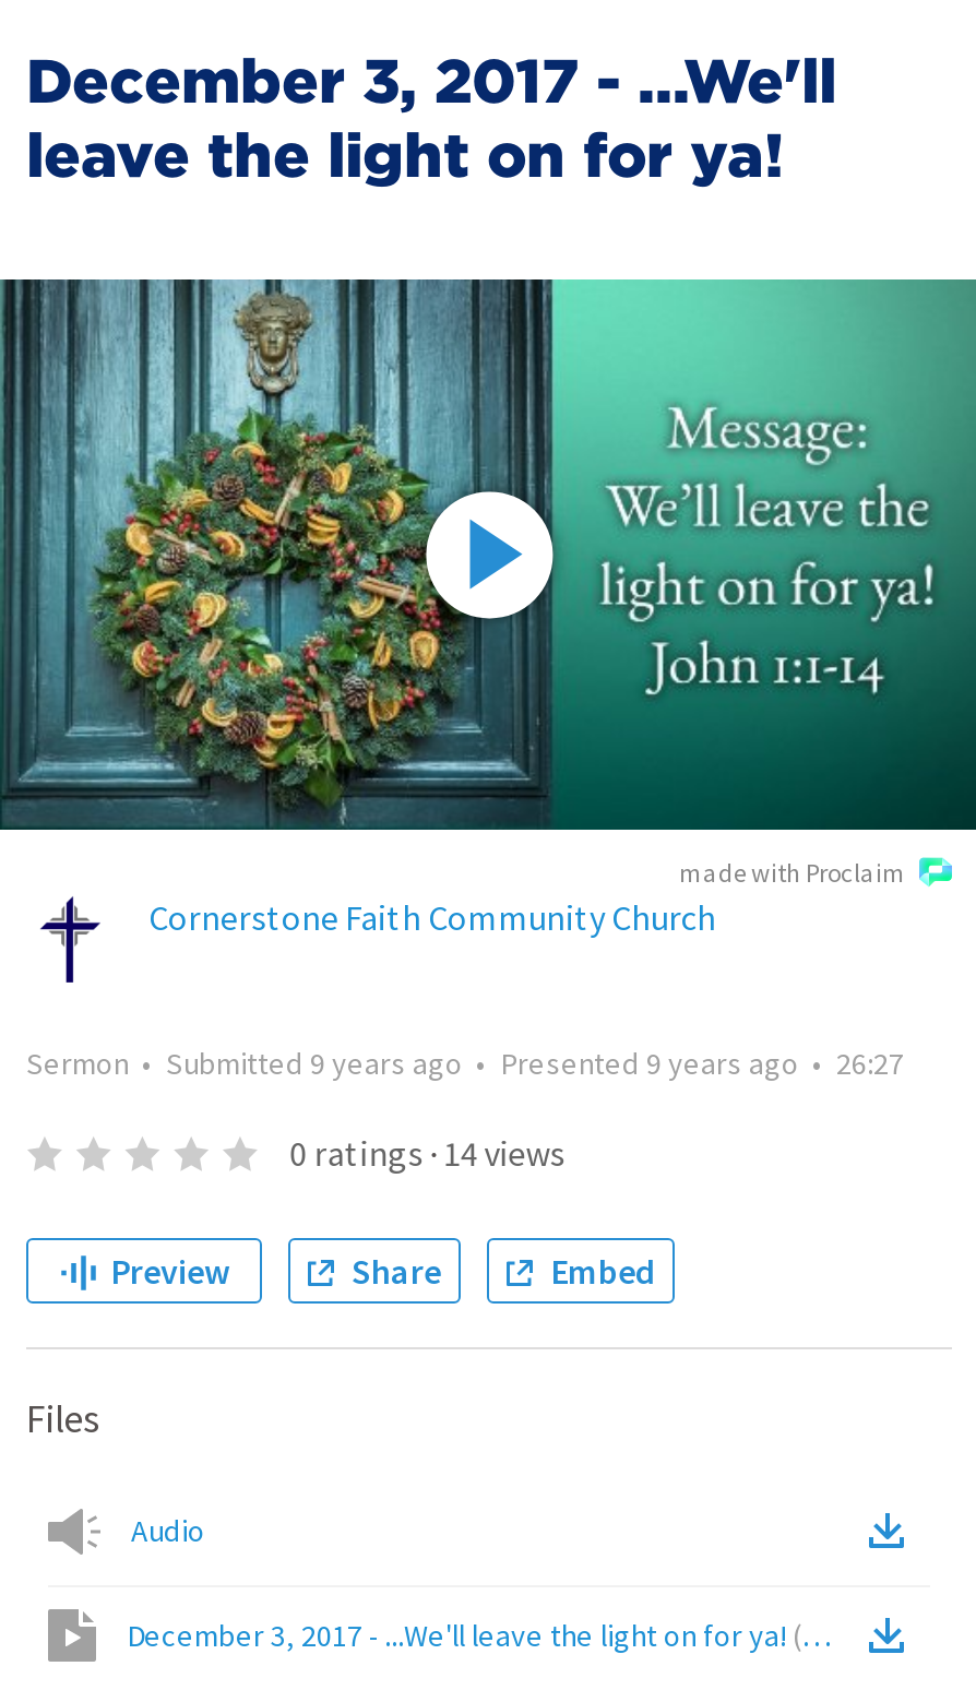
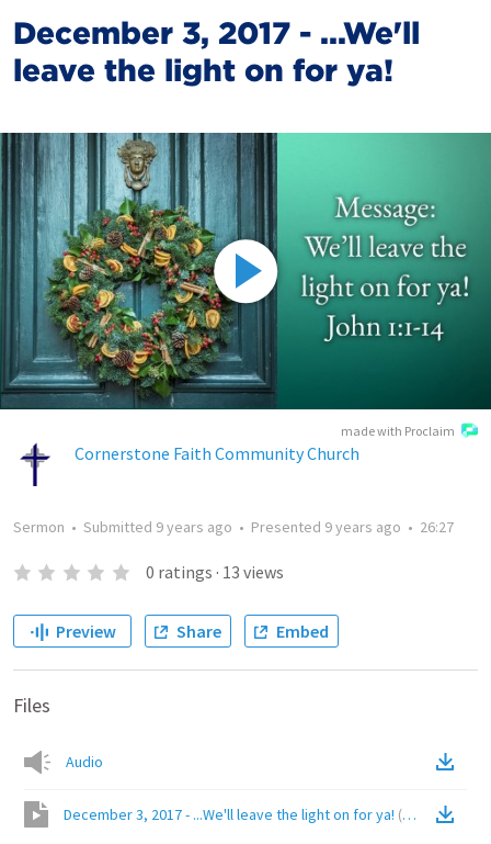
- 0 ratings · 14 views
+ 0 ratings · 13 views
